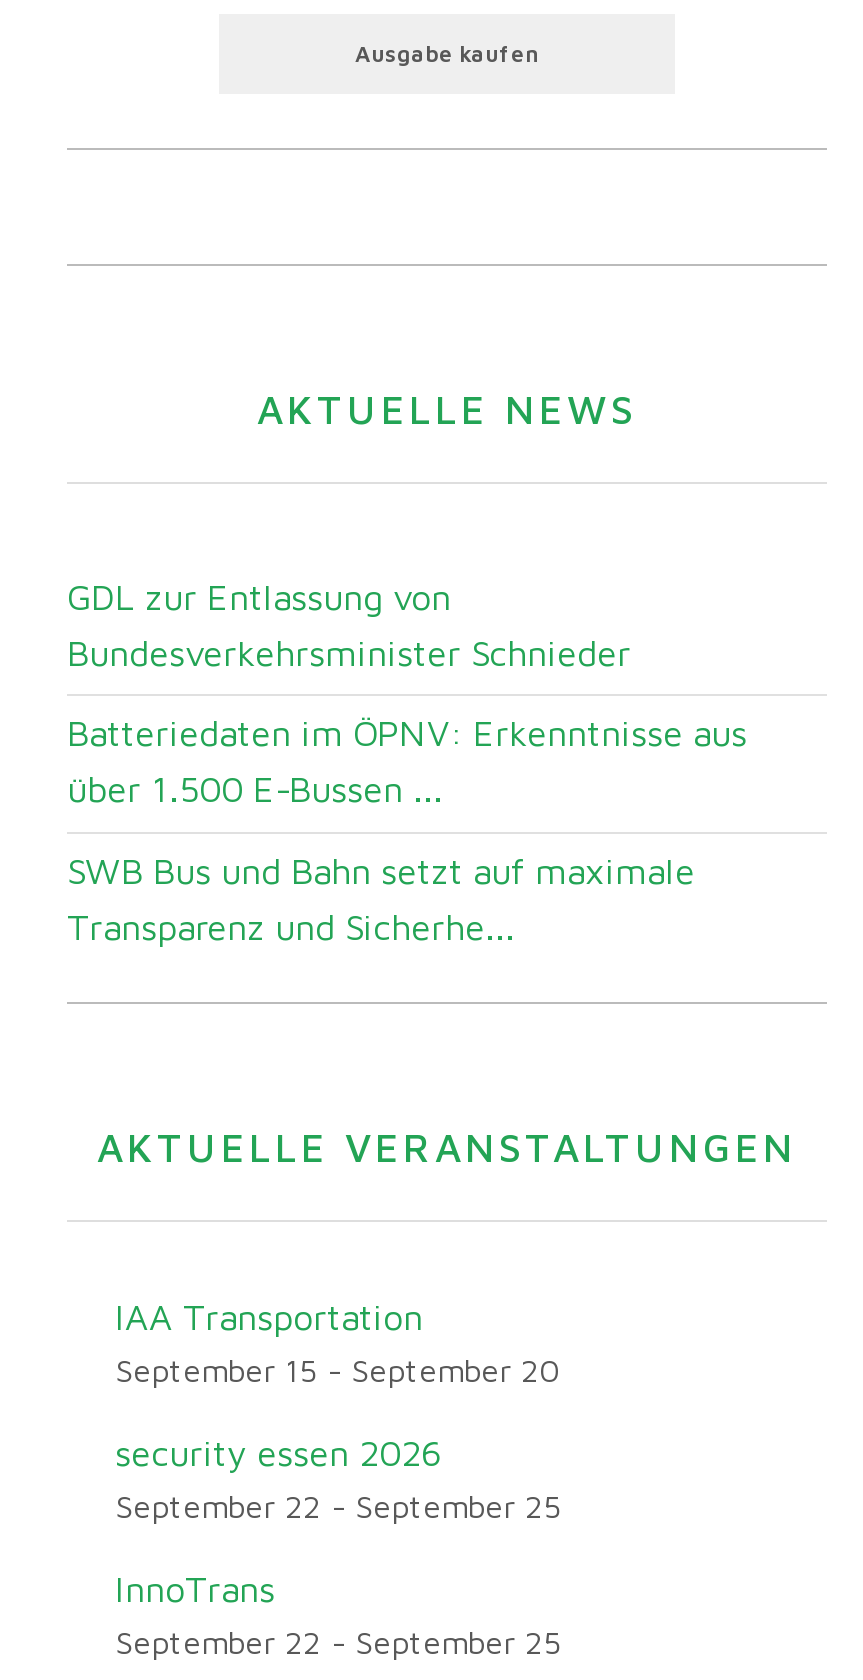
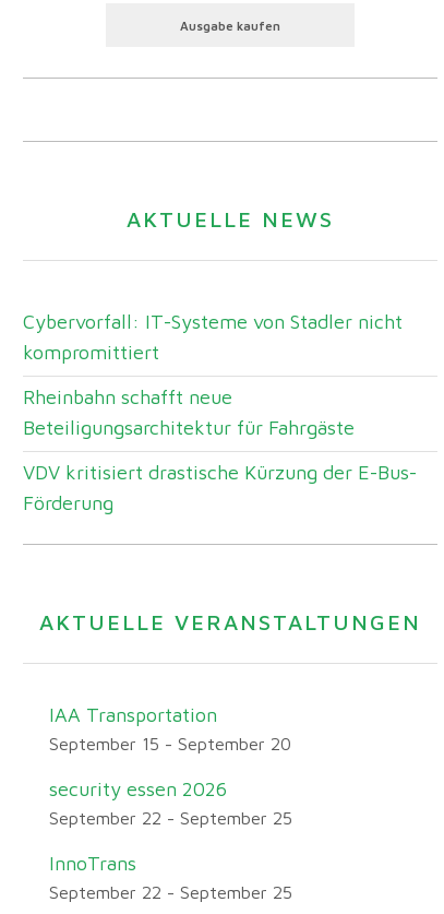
- GDL zur Entlassung von
- Bundesverkehrsminister Schnieder
+ Cybervorfall: IT-Systeme von Stadler nicht
+ kompromittiert

- Batteriedaten im ÖPNV: Erkenntnisse aus
- über 1.500 E-Bussen ...
+ Rheinbahn schafft neue
+ Beteiligungsarchitektur für Fahrgäste

- SWB Bus und Bahn setzt auf maximale
- Transparenz und Sicherhe...
+ VDV kritisiert drastische Kürzung der E-Bus-
+ Förderung
